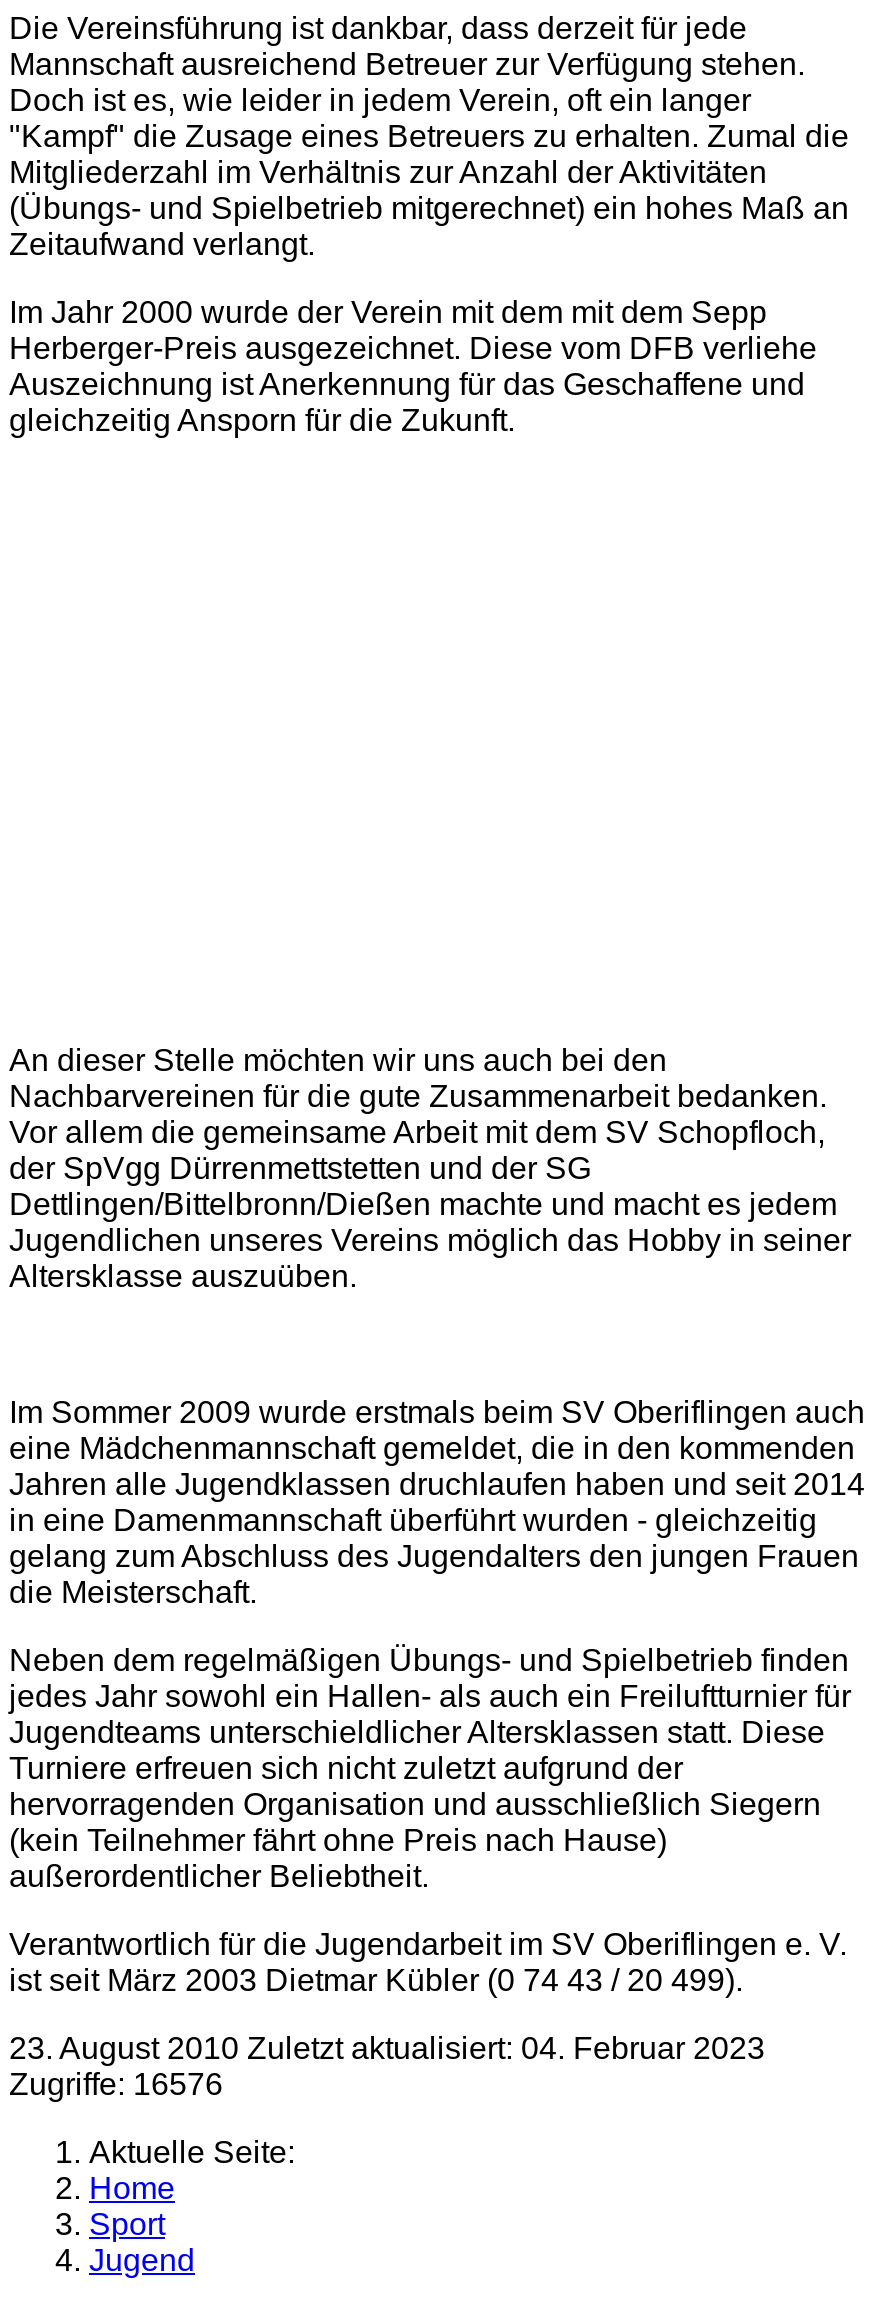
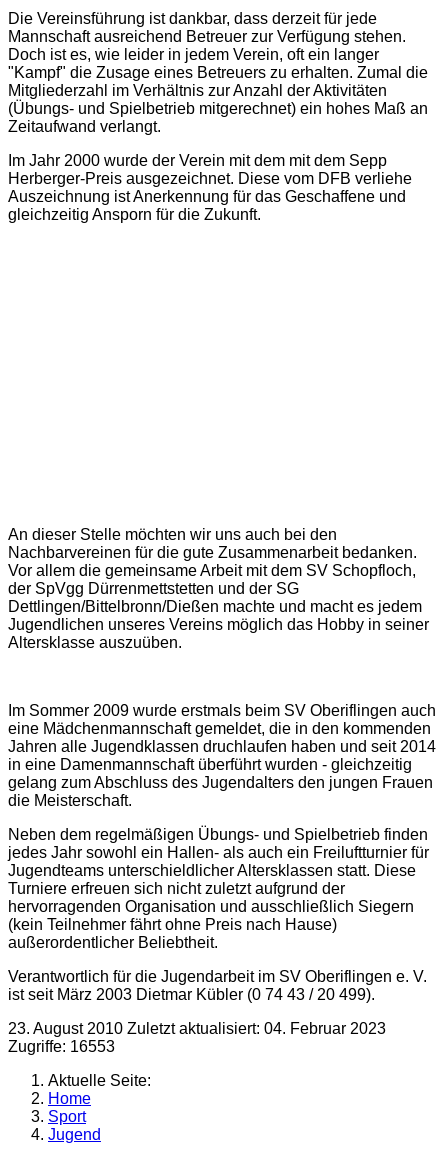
- Zugriffe: 16576
+ Zugriffe: 16553
